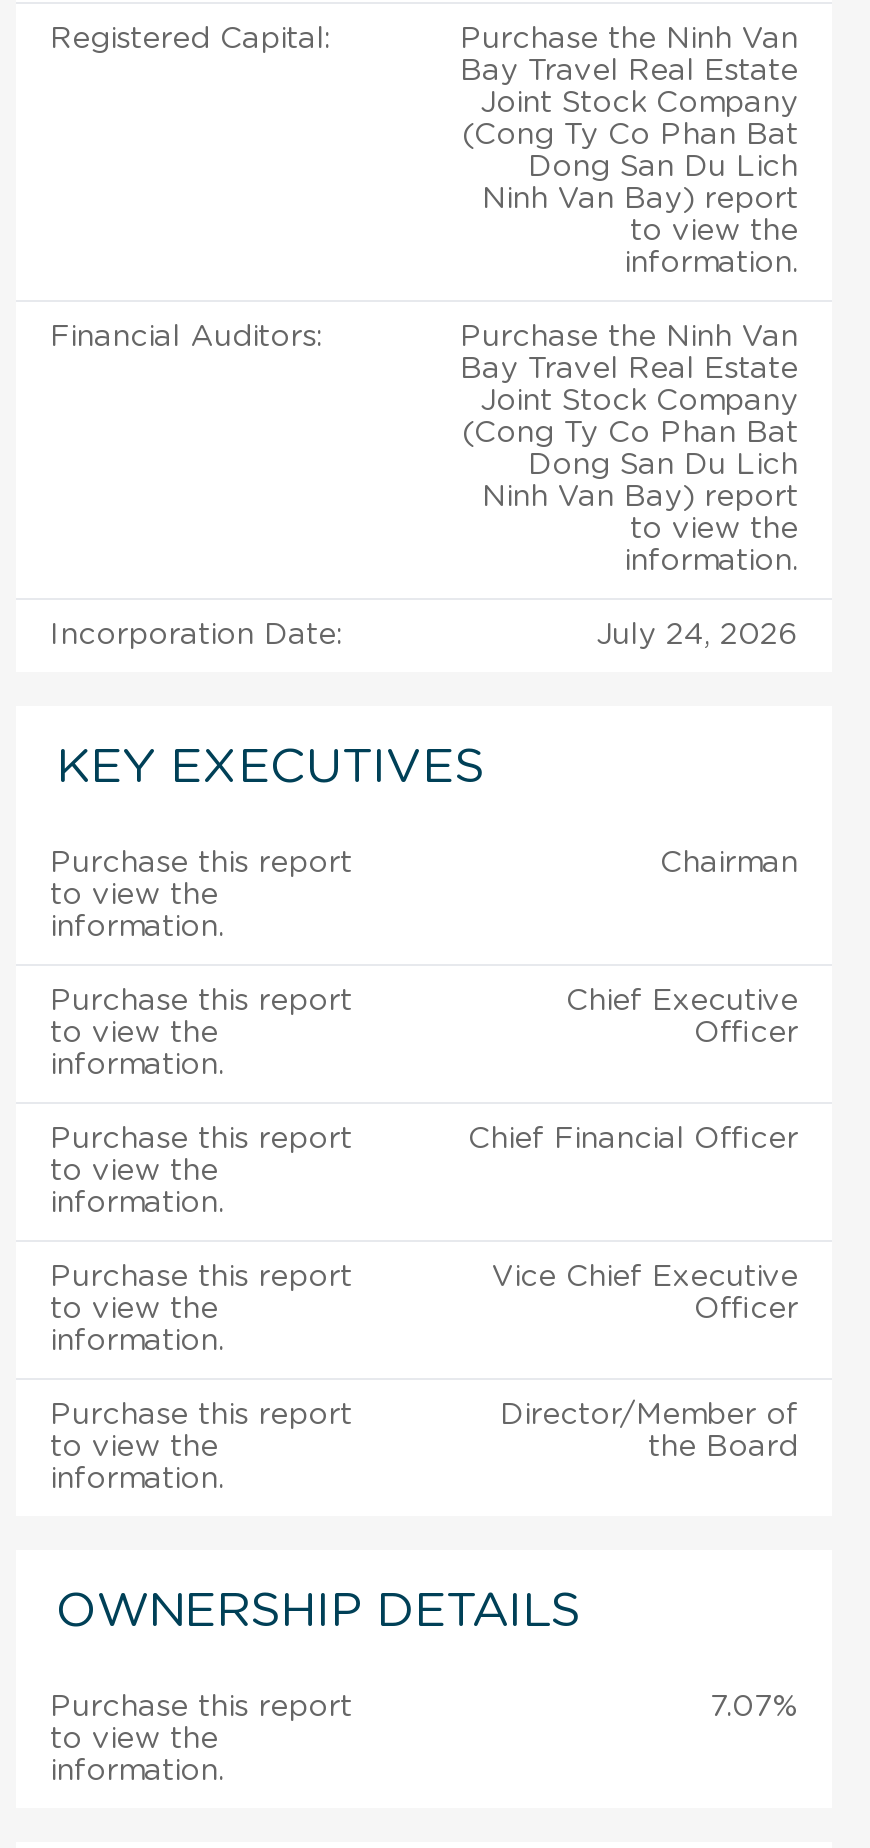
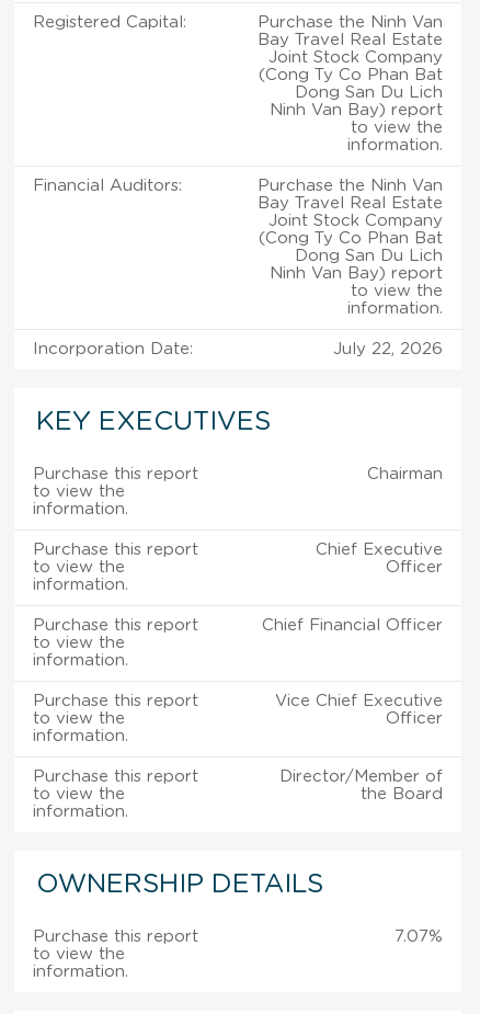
- July 24, 2026
+ July 22, 2026
